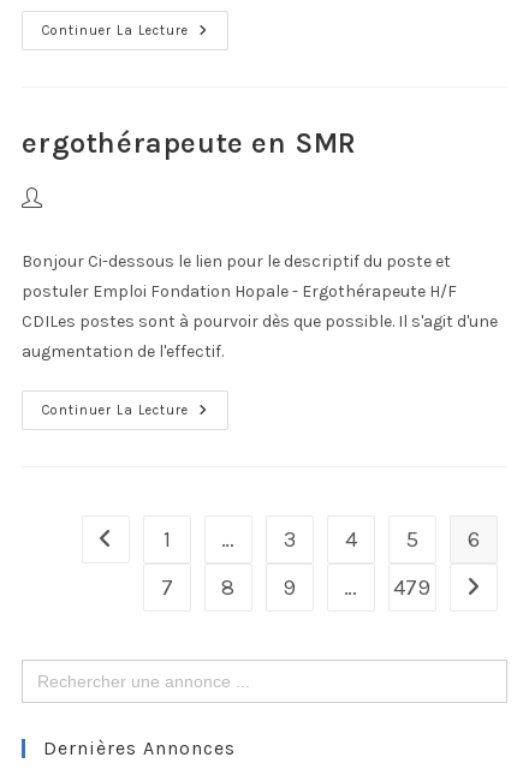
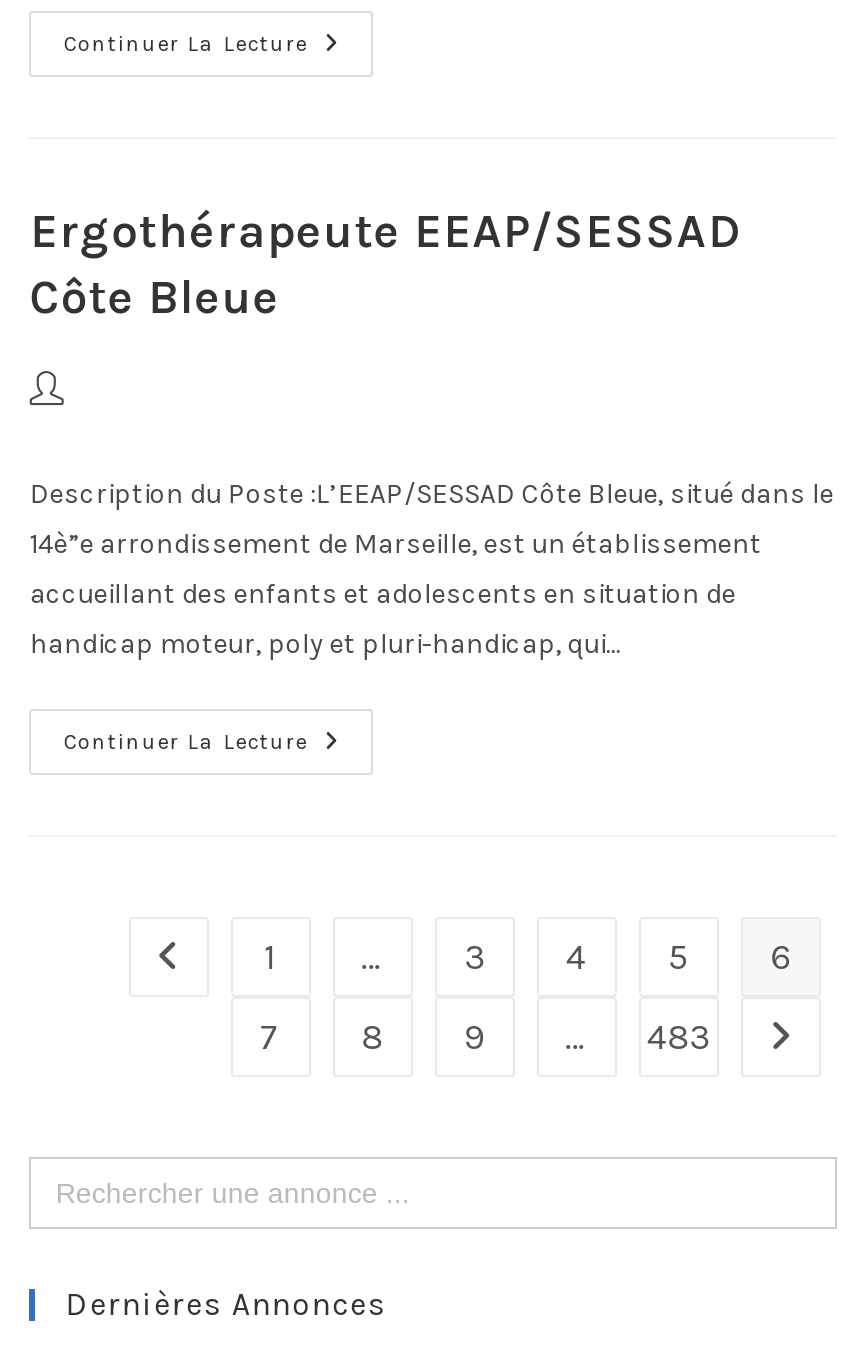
- ergothérapeute en SMR
+ Ergothérapeute EEAP/SESSAD
+ Côte Bleue

- Bonjour Ci-dessous le lien pour le descriptif du poste et
+ Description du Poste :L’EEAP/SESSAD Côte Bleue, situé dans le

- postuler Emploi Fondation Hopale - Ergothérapeute H/F
+ 14è”e arrondissement de Marseille, est un établissement

- CDILes postes sont à pourvoir dès que possible. Il s'agit d'une
+ accueillant des enfants et adolescents en situation de

- augmentation de l'effectif.
+ handicap moteur, poly et pluri-handicap, qui…

- 479
+ 483
